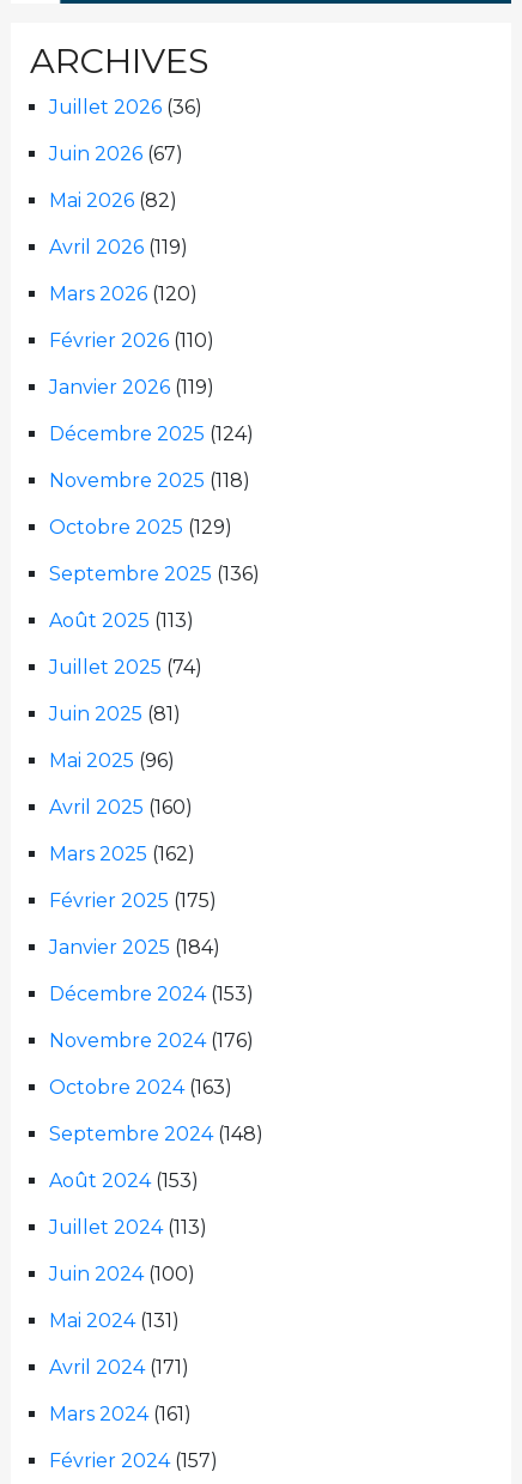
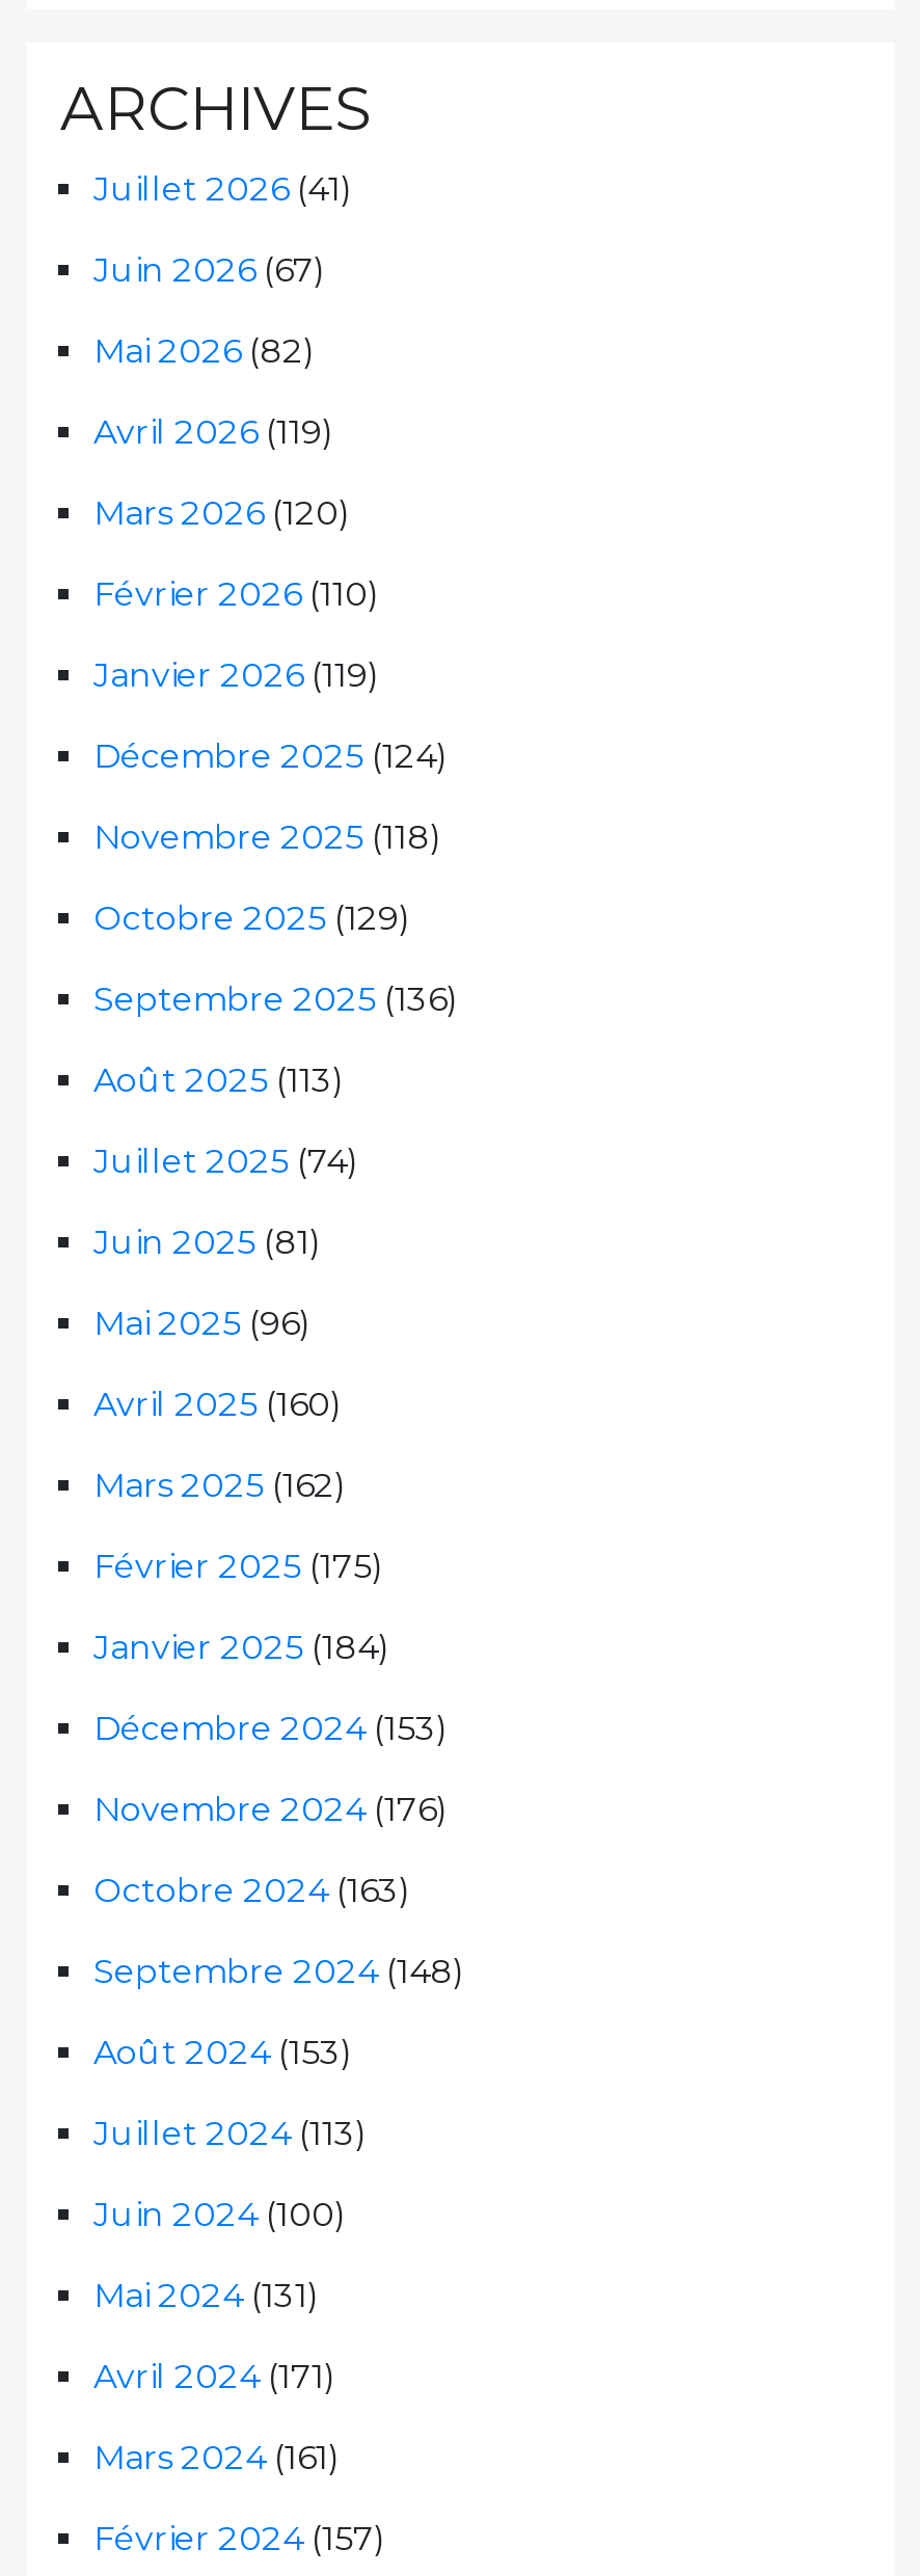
- Juillet 2026 (36)
+ Juillet 2026 (41)
